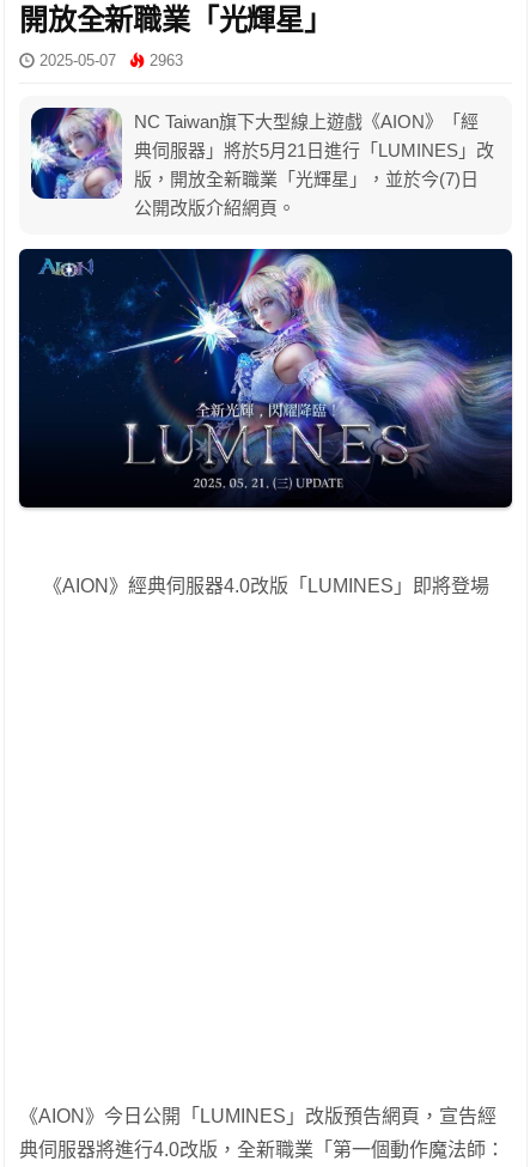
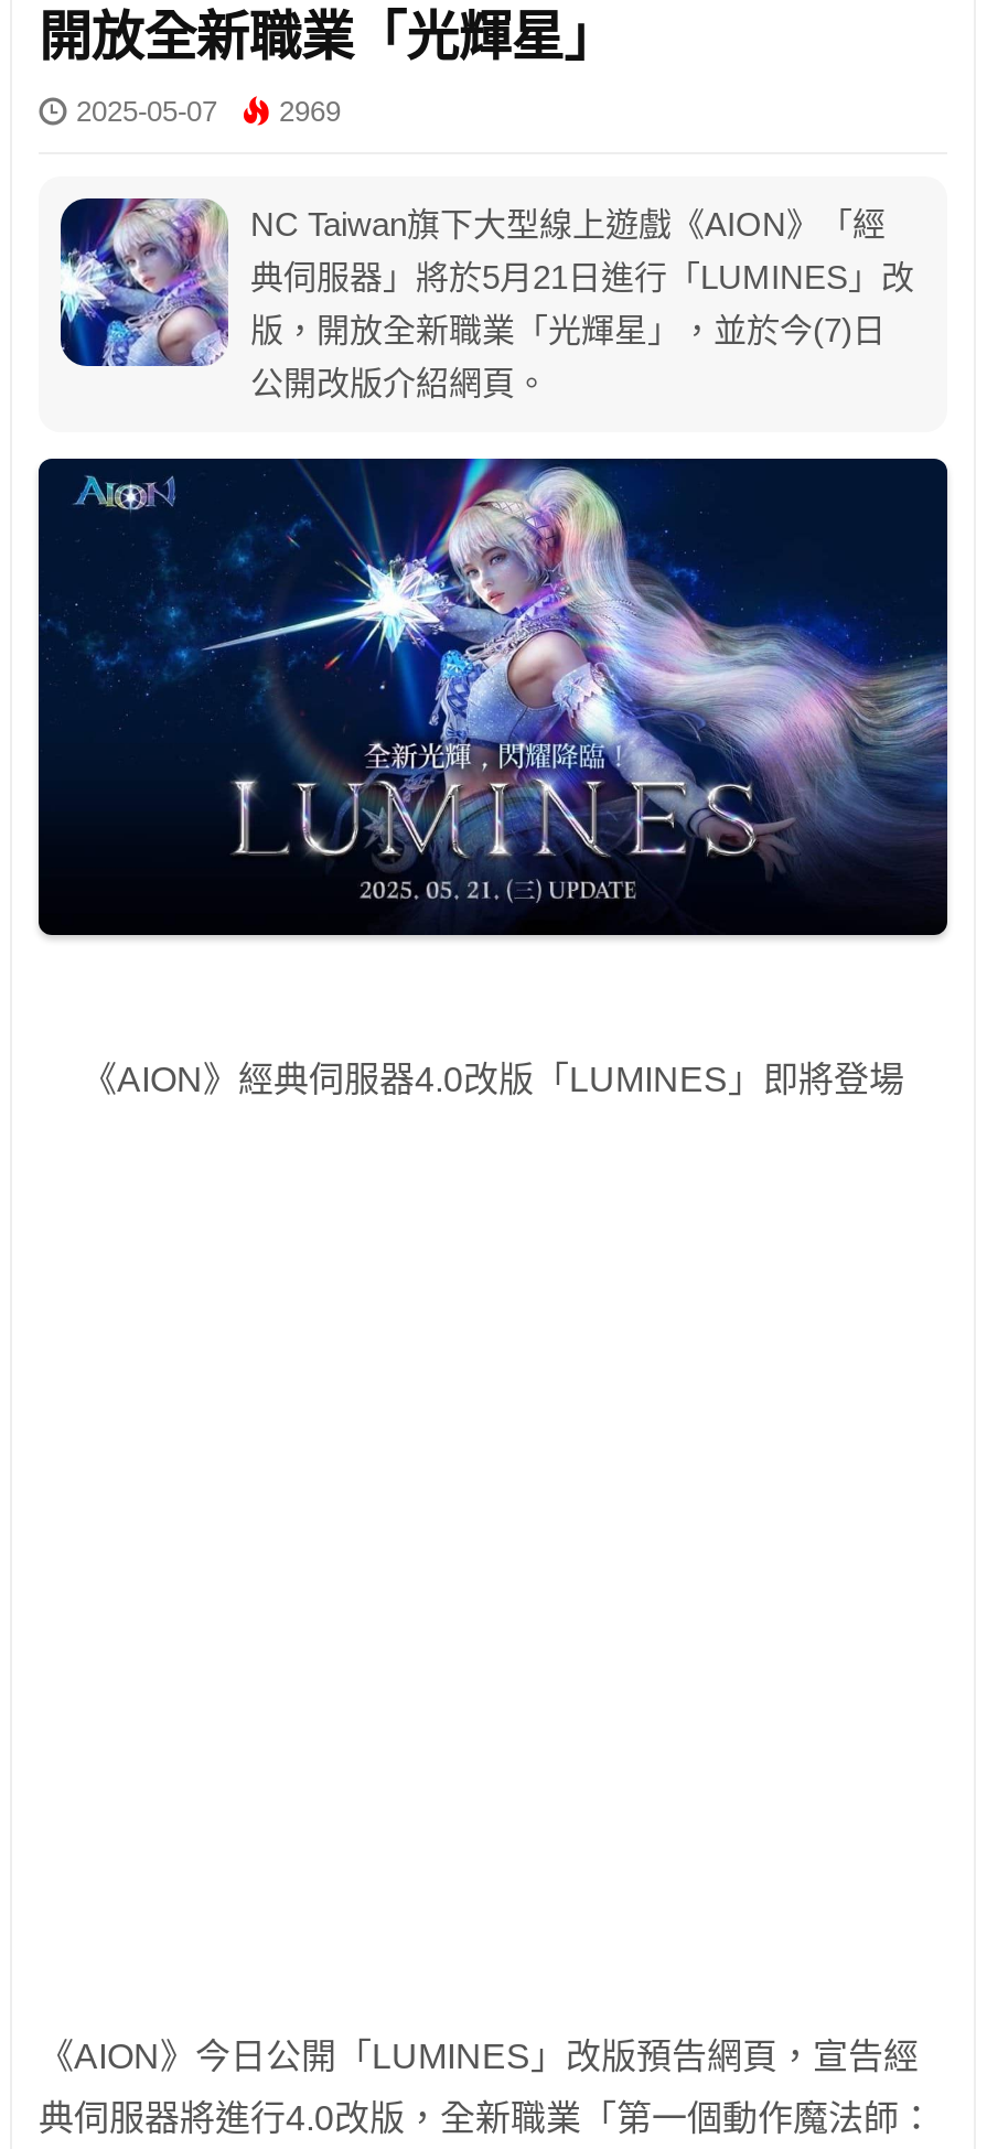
- 2025-05-07 2963
+ 2025-05-07 2969
